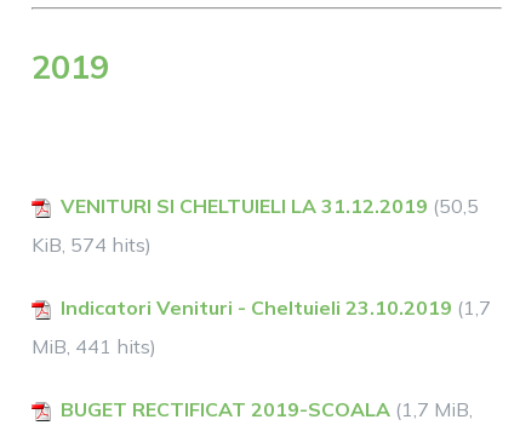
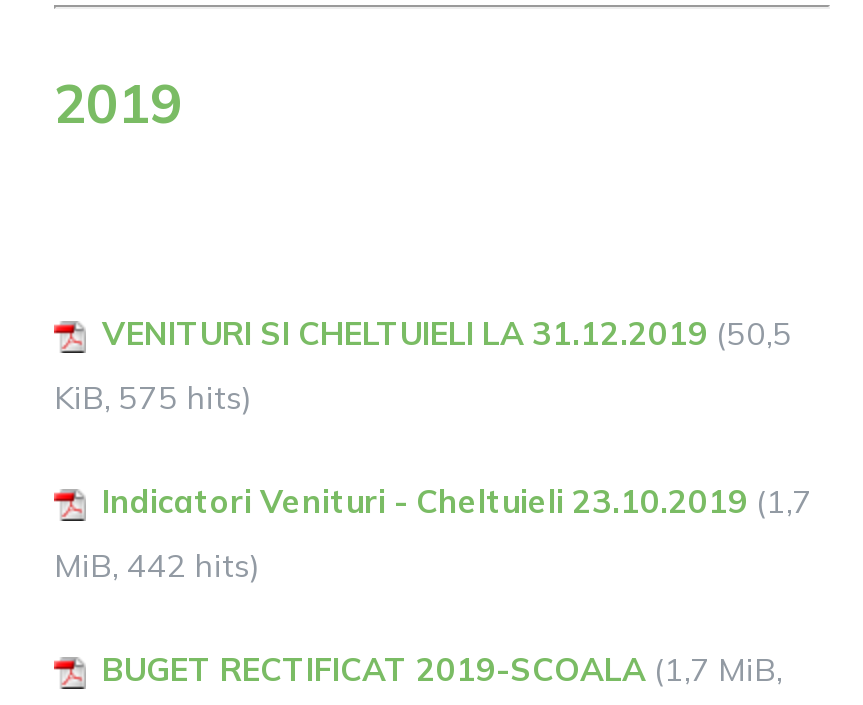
- KiB, 574 hits)
+ KiB, 575 hits)

- MiB, 441 hits)
+ MiB, 442 hits)
